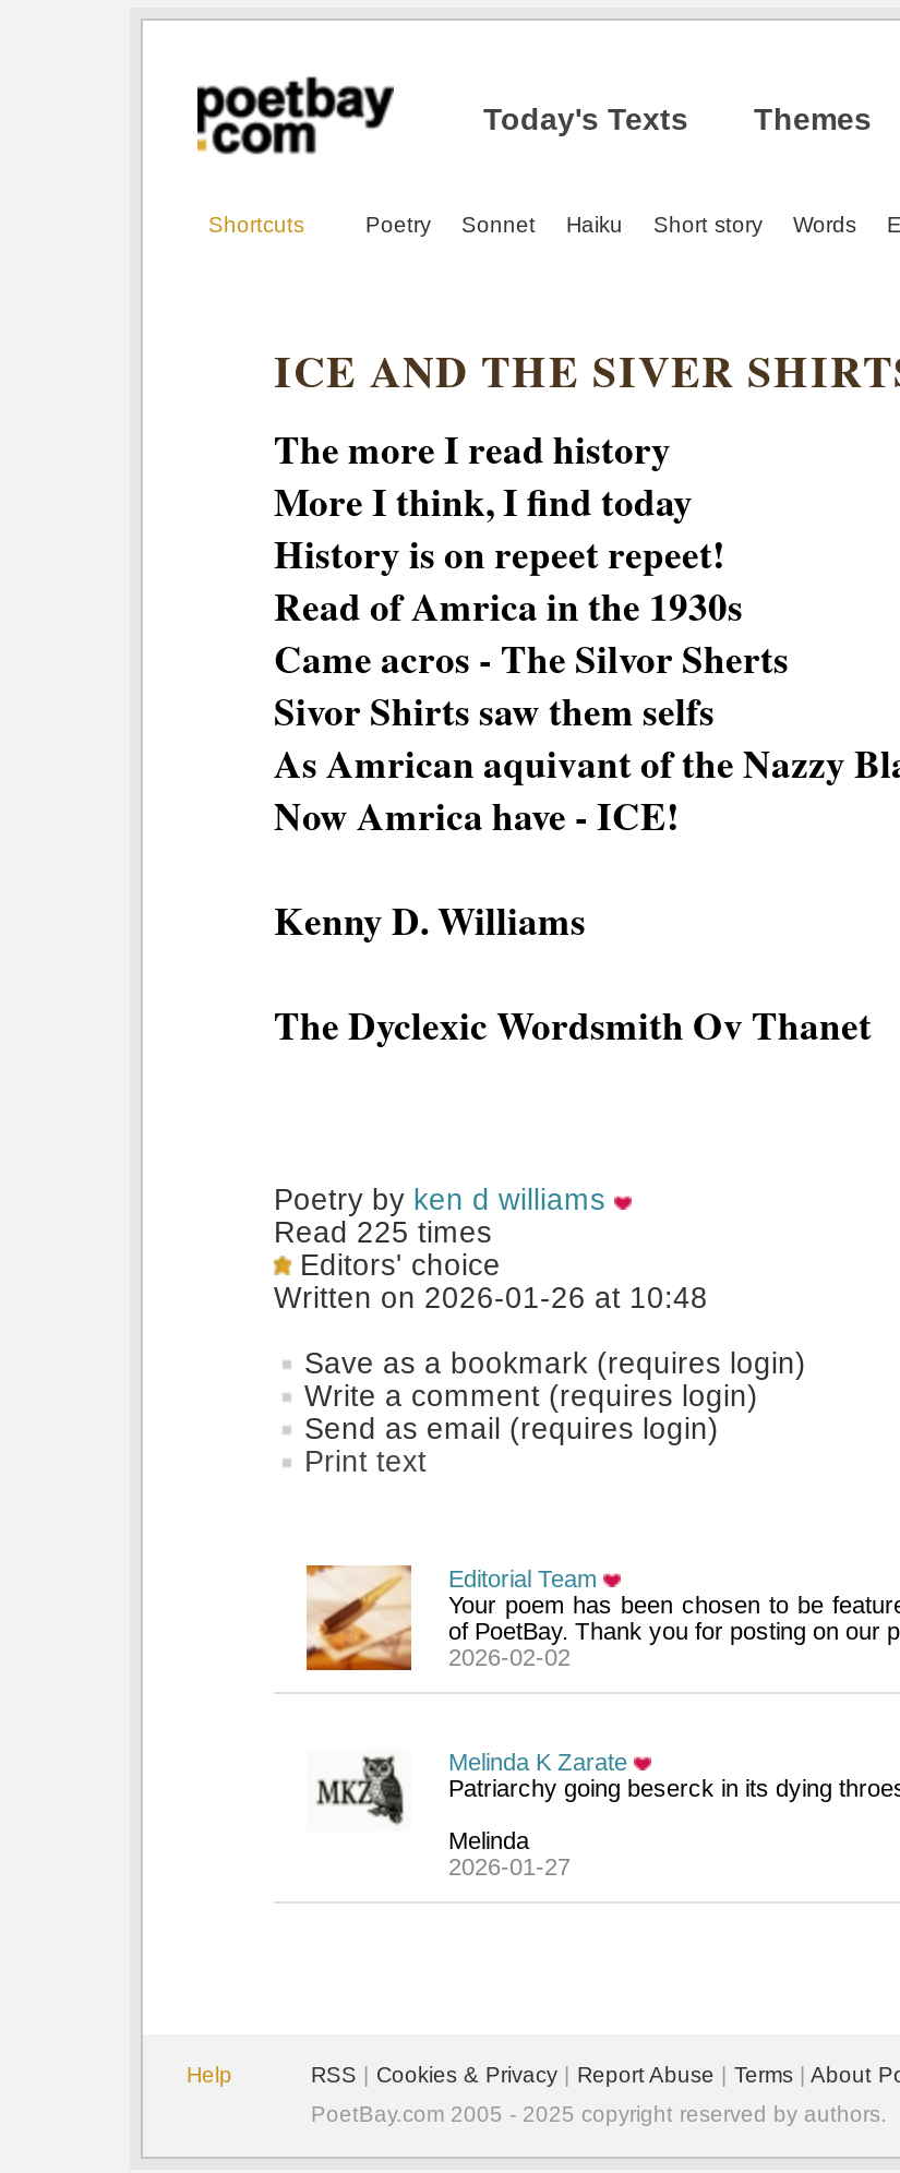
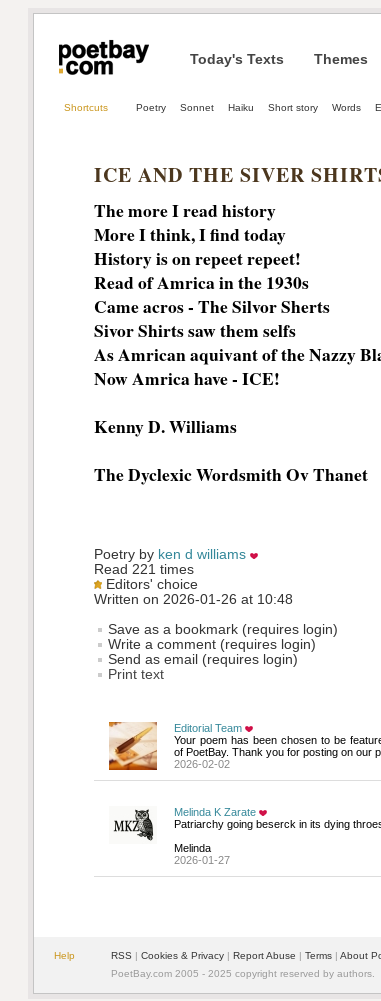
- Read 225 times
+ Read 221 times
